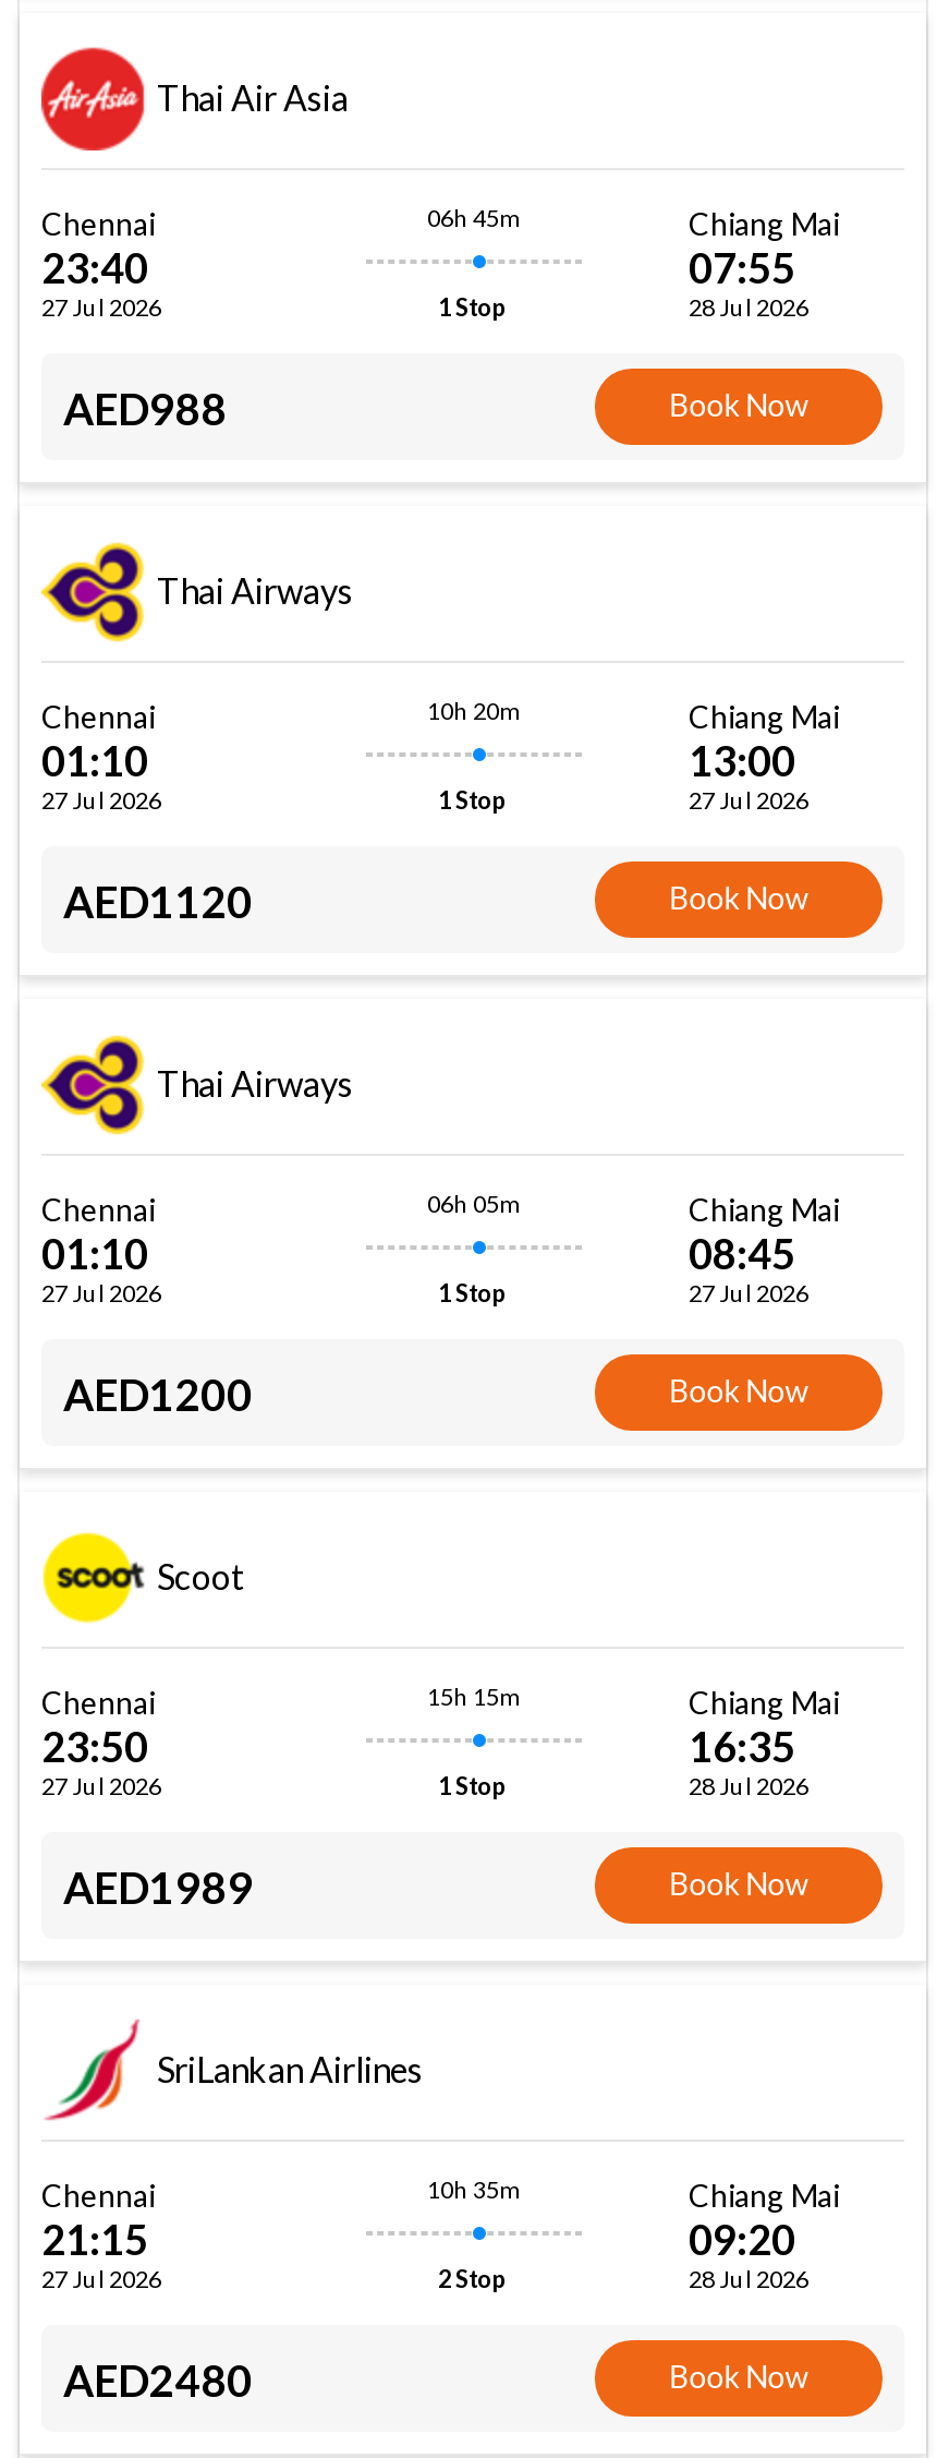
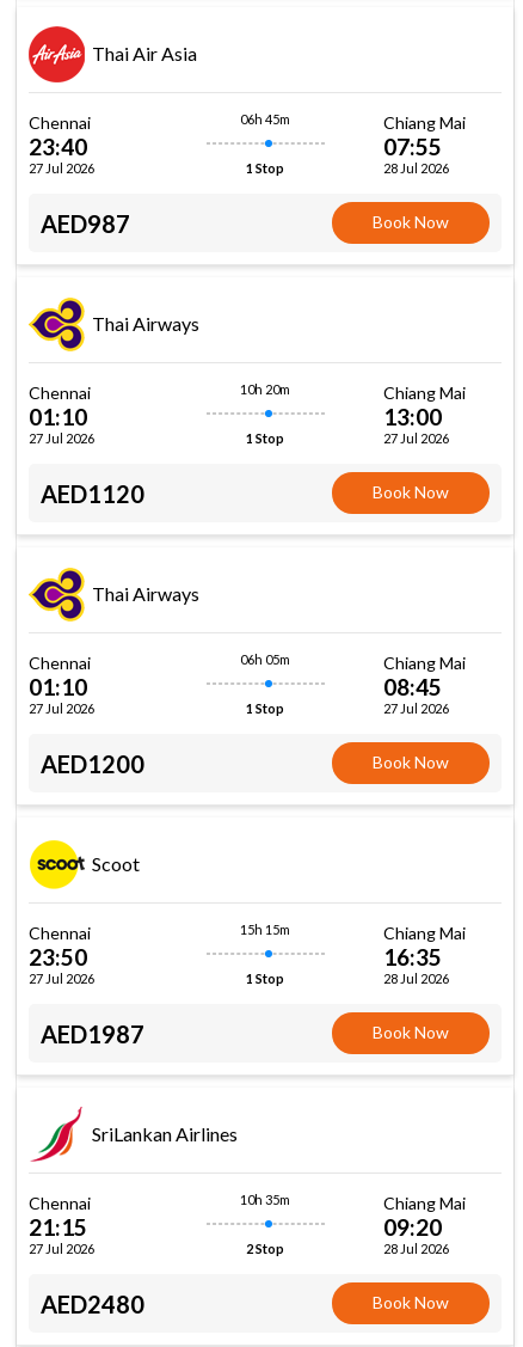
- AED988
+ AED987

- AED1989
+ AED1987
